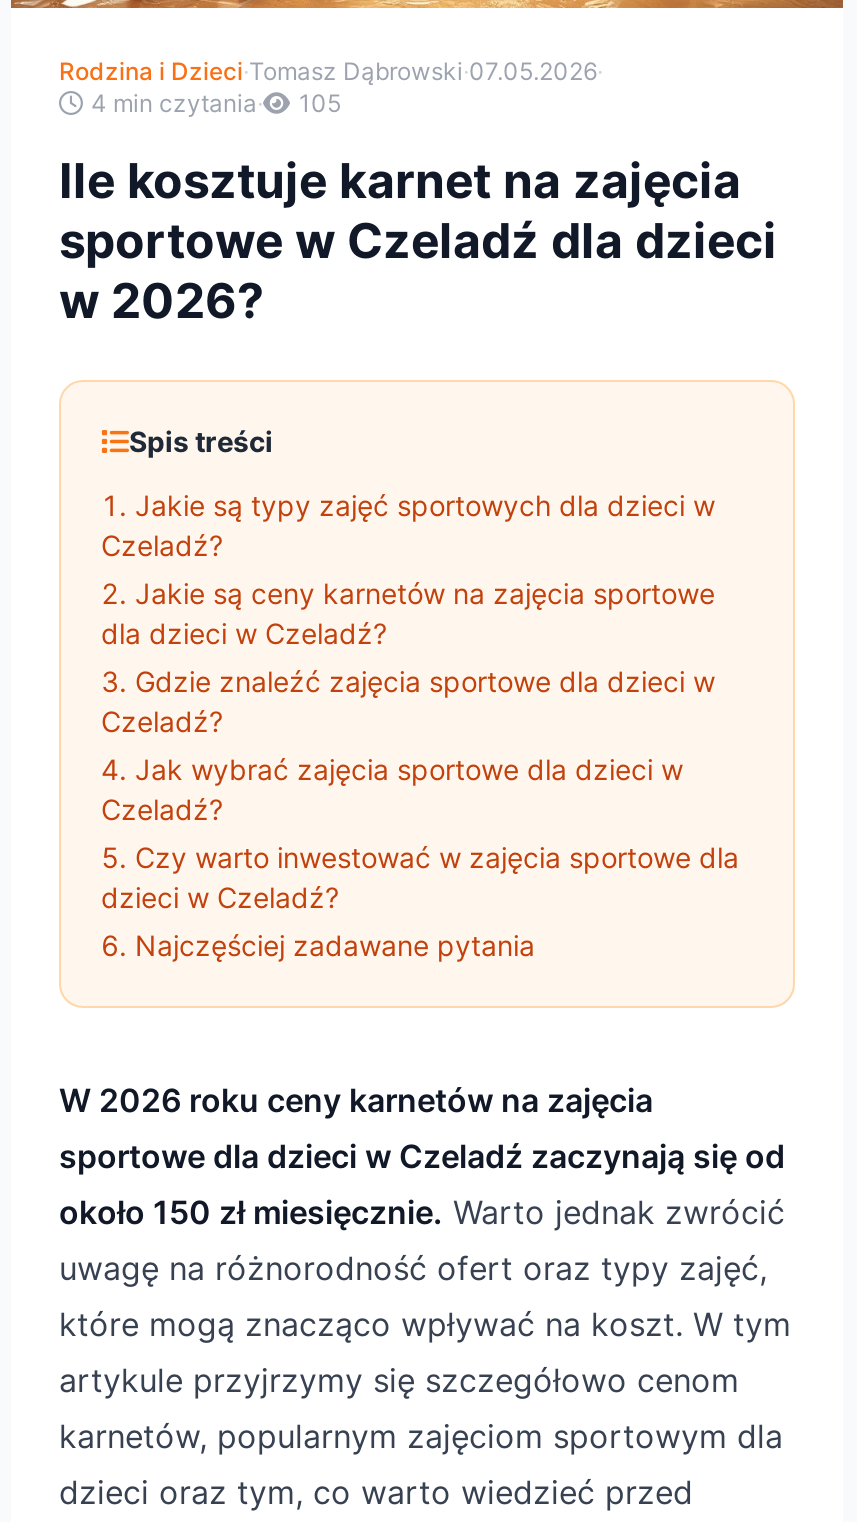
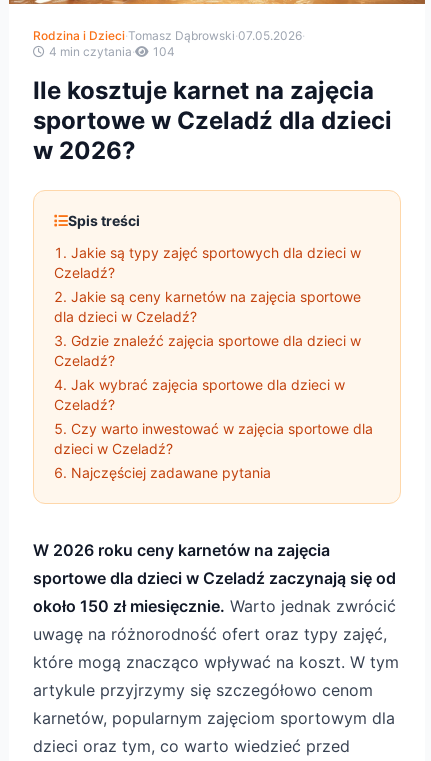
- 4 min czytania· 105
+ 4 min czytania· 104
